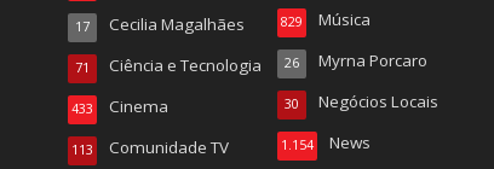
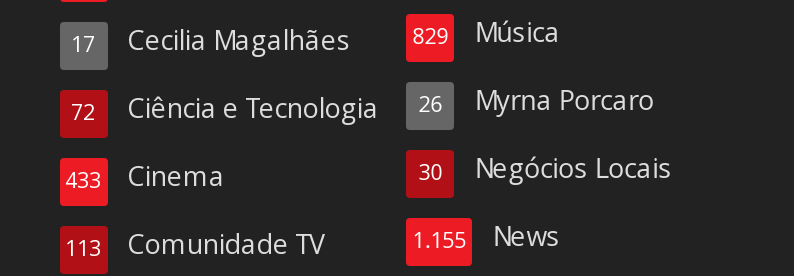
- 71 Ciência e Tecnologia 26 Myrna Porcaro
+ 72 Ciência e Tecnologia 26 Myrna Porcaro

- 1.154 News
+ 1.155 News
